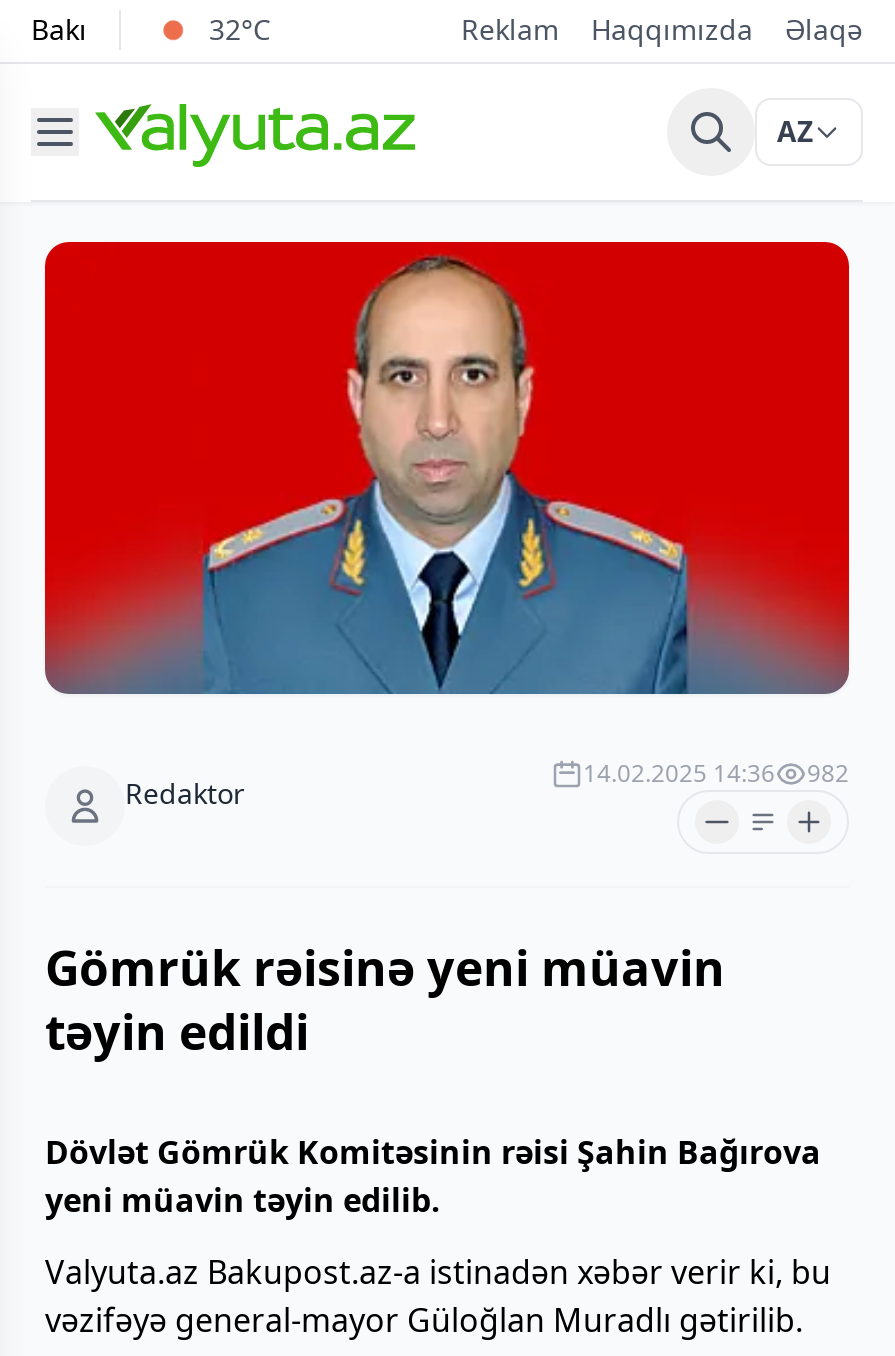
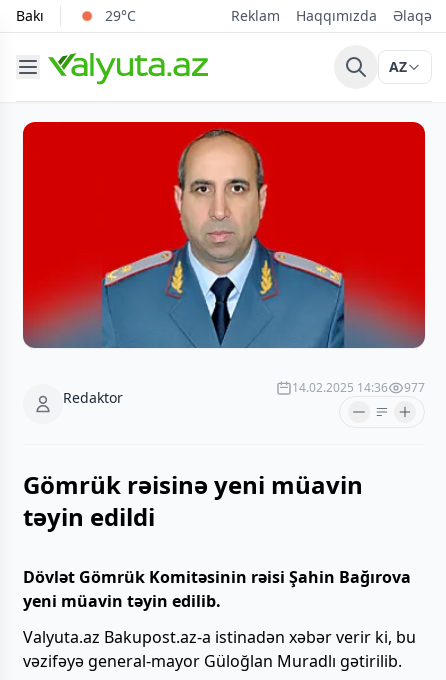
- 32°C
+ 29°C

- 14.02.2025 14:36 982
+ 14.02.2025 14:36 977
